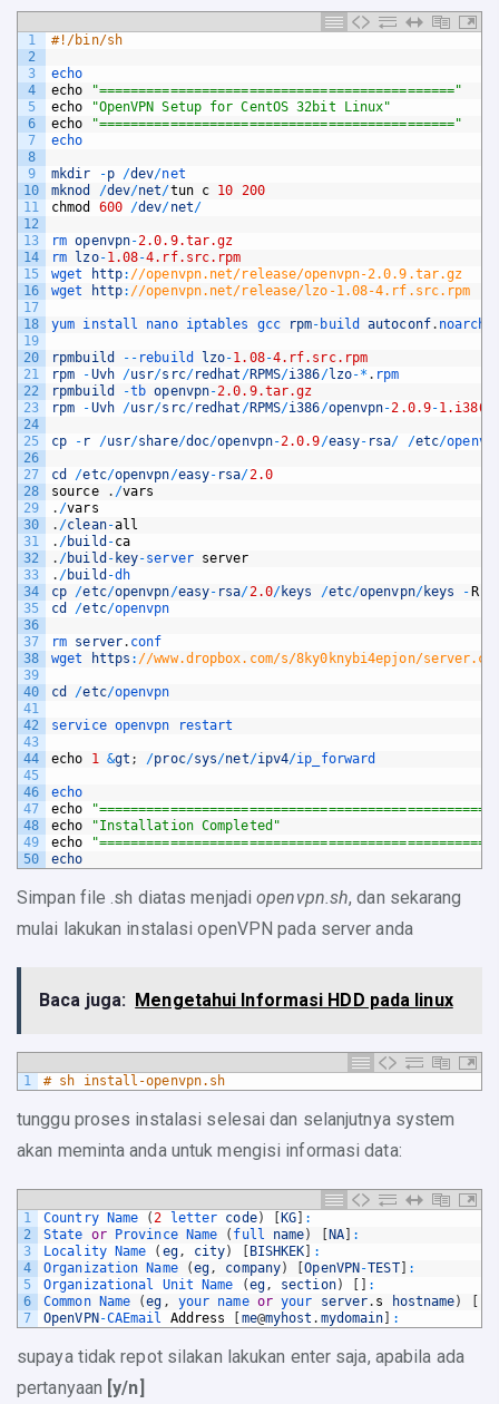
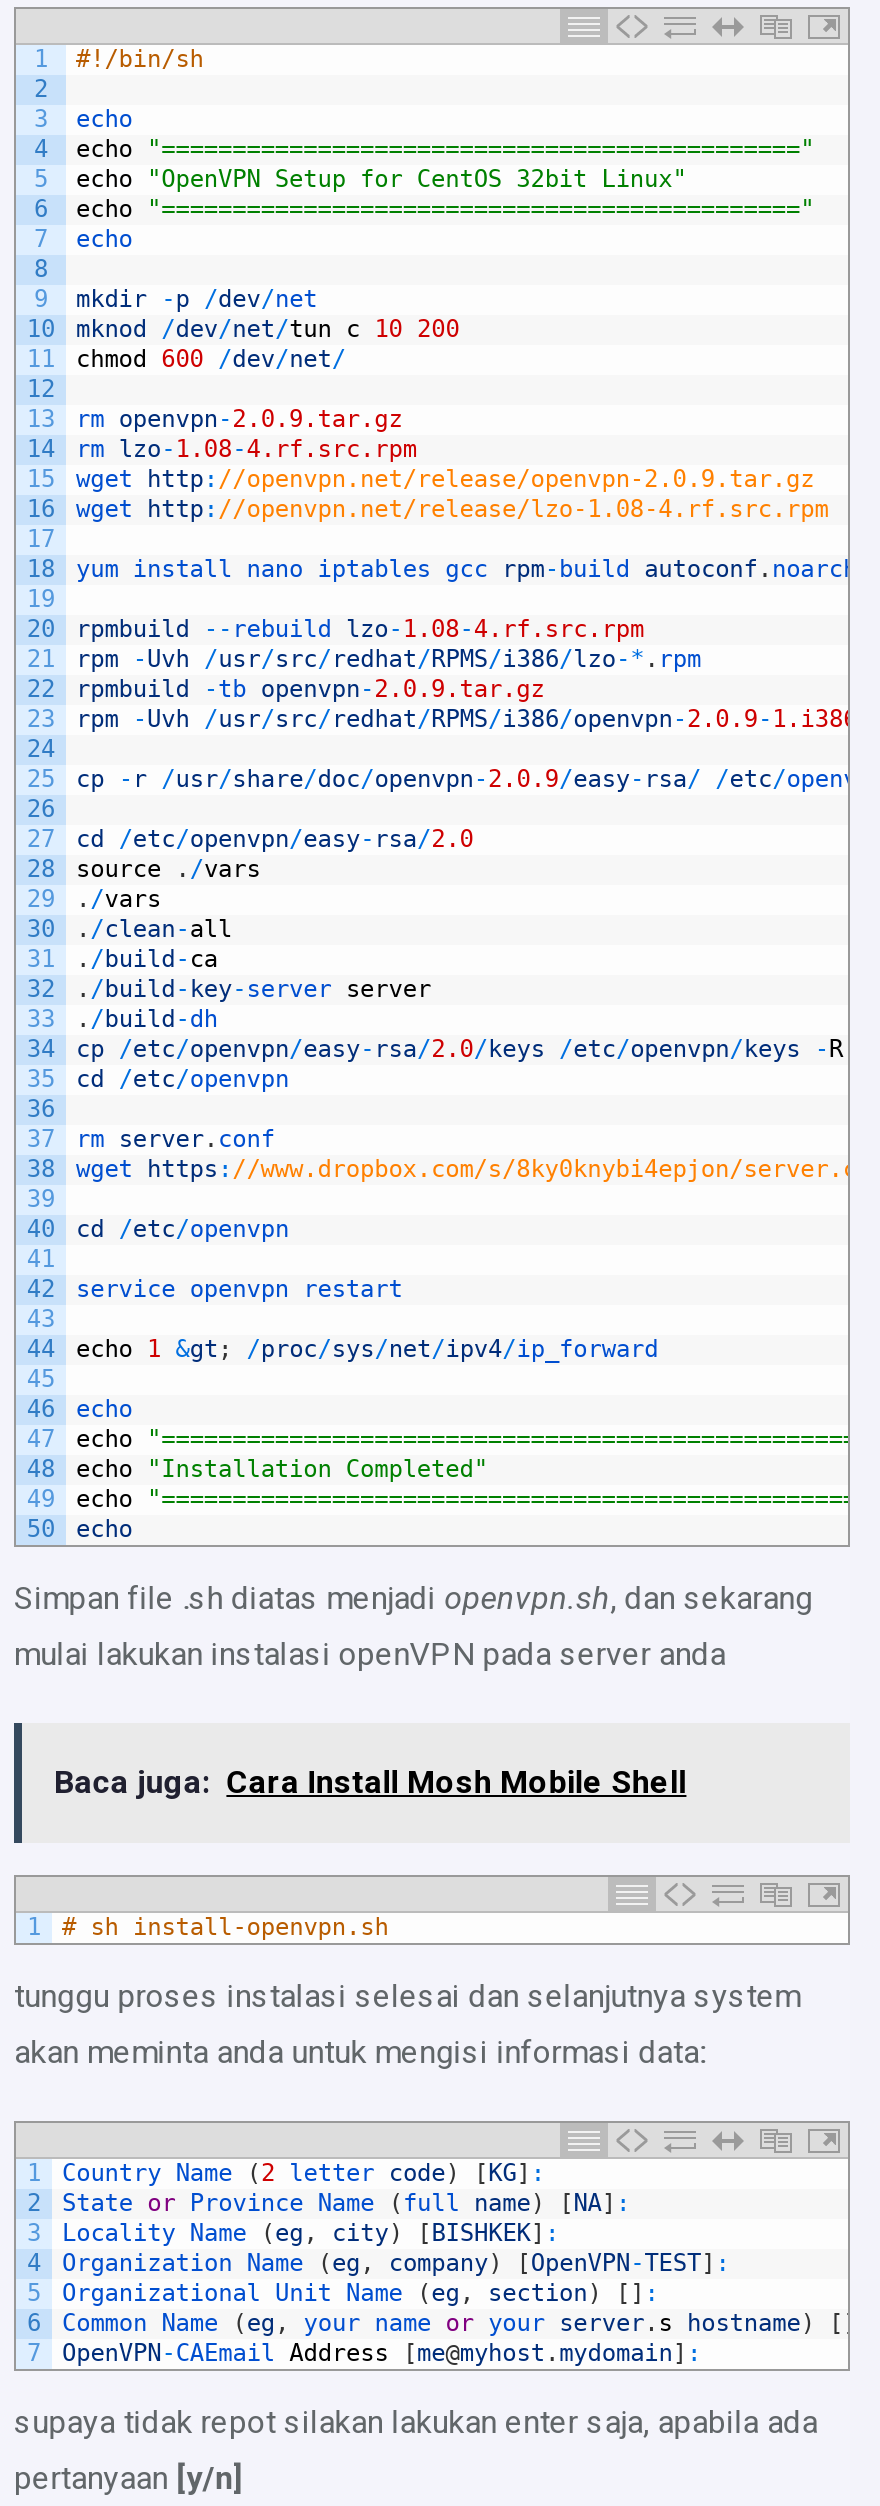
- Baca juga: Mengetahui Informasi HDD pada linux
+ Baca juga: Cara Install Mosh Mobile Shell
